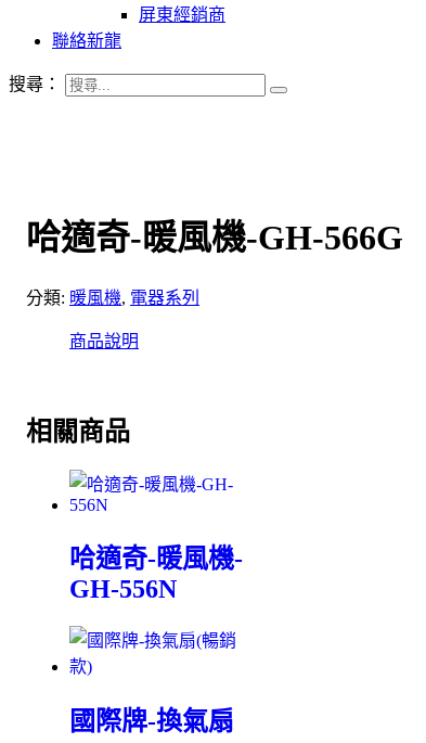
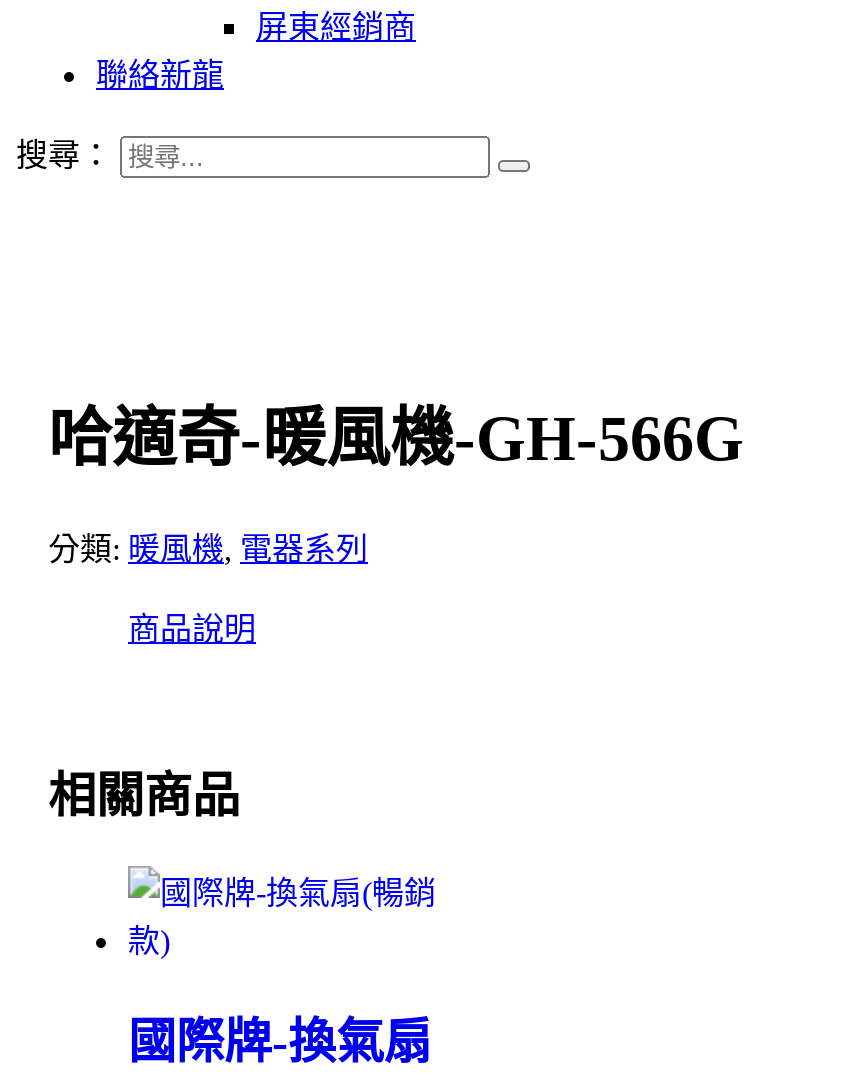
- 哈適奇-暖風機-
- GH-556N
